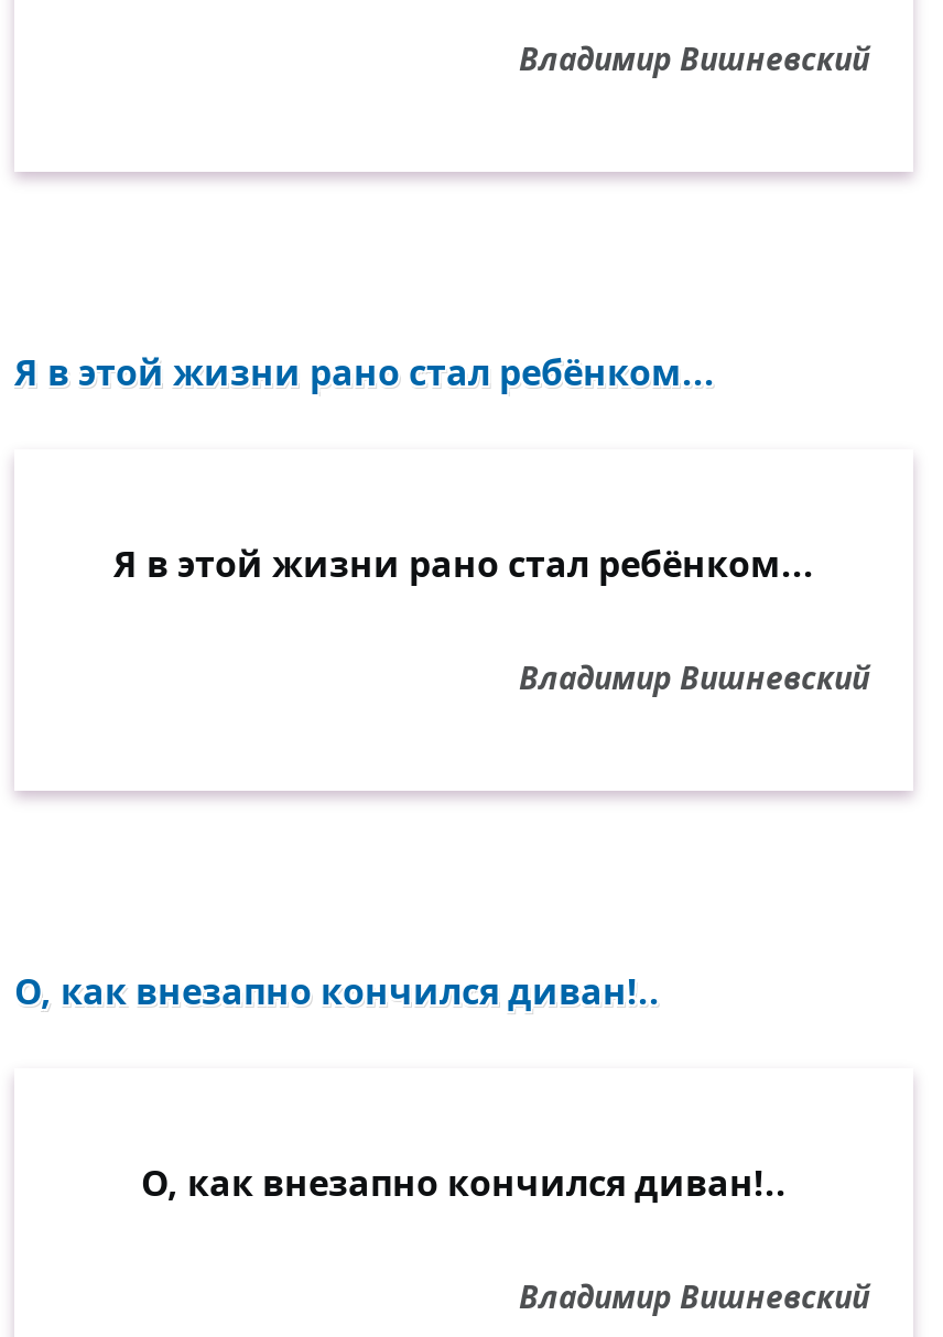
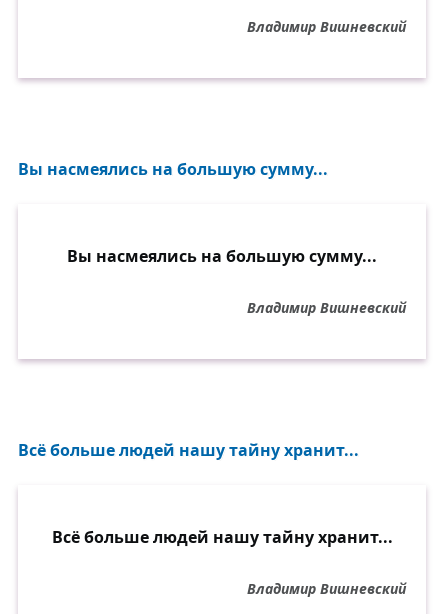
- Я в этой жизни рано стал ребёнком...
+ Вы насмеялись на большую сумму...

- Я в этой жизни рано стал ребёнком...
+ Вы насмеялись на большую сумму...

- О, как внезапно кончился диван!..
+ Всё больше людей нашу тайну хранит...

- О, как внезапно кончился диван!..
+ Всё больше людей нашу тайну хранит...
